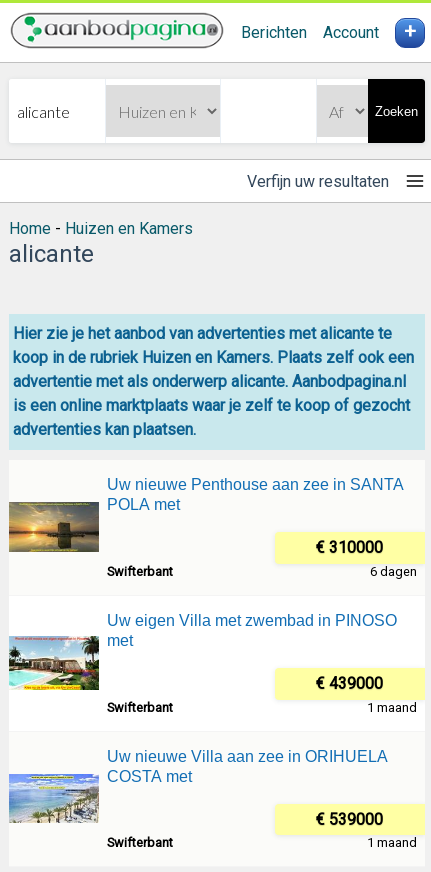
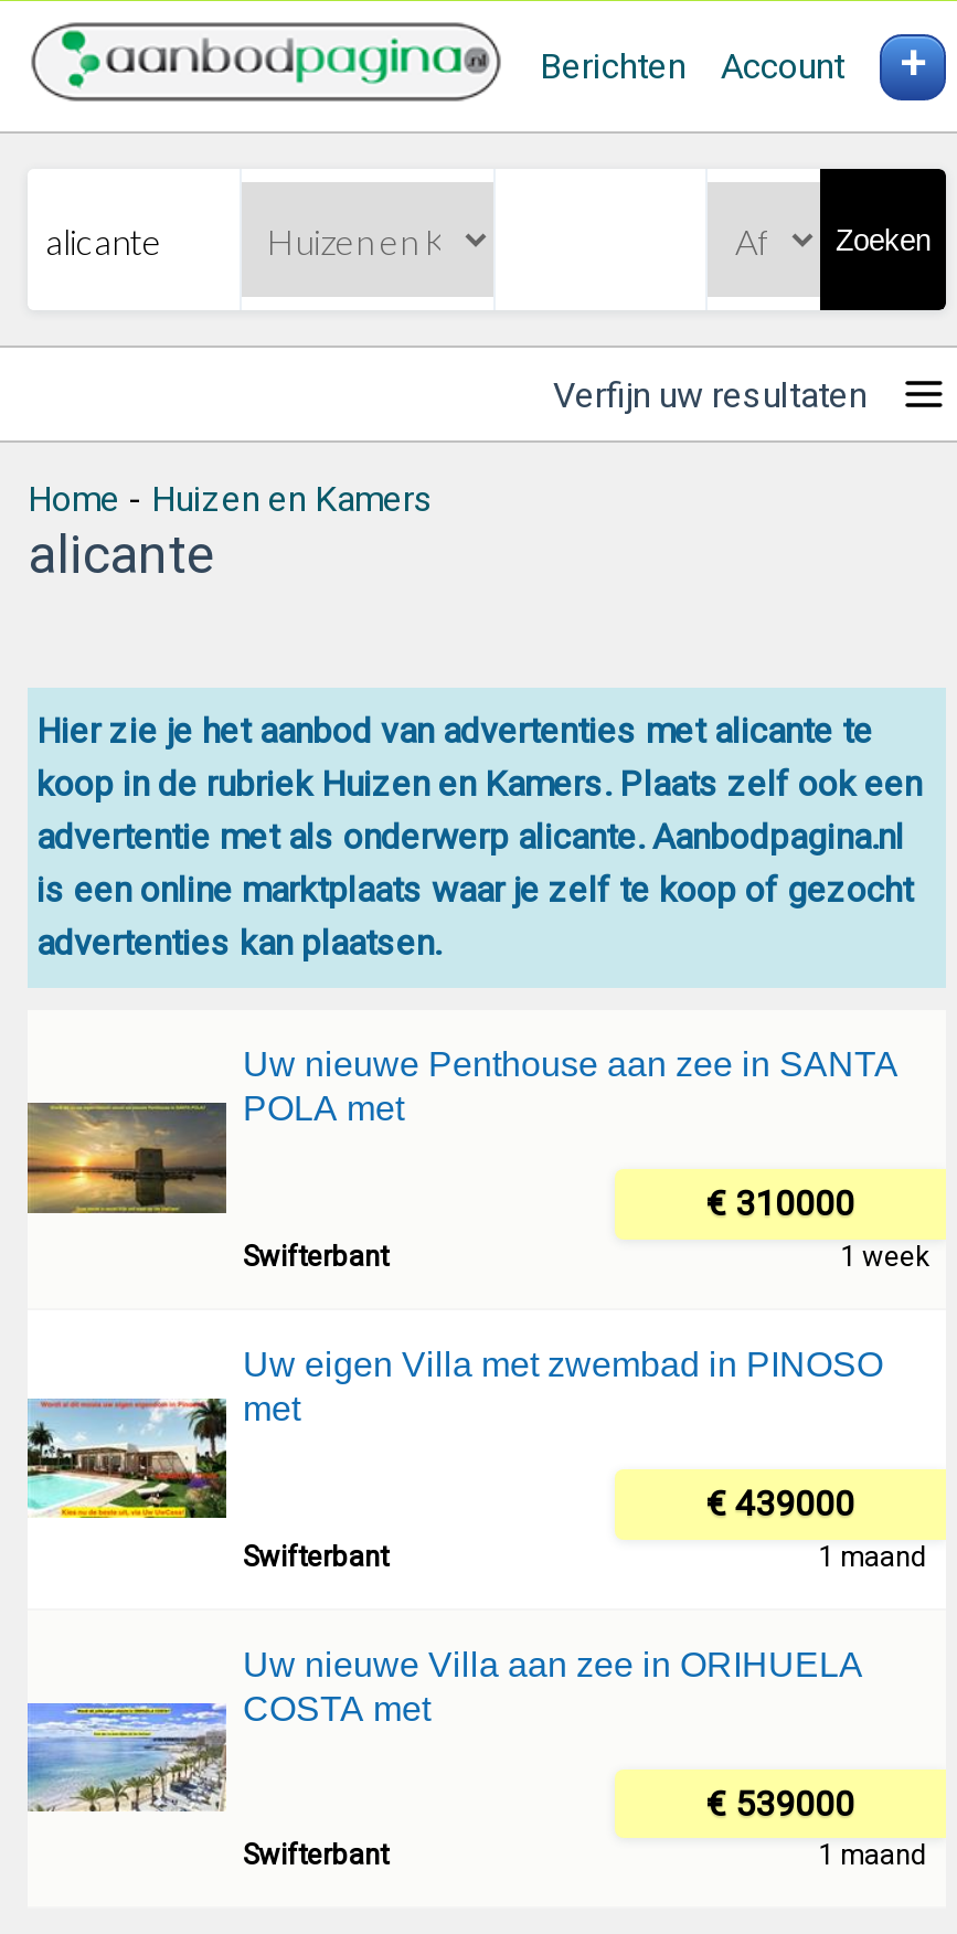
- 6 dagen
+ 1 week
